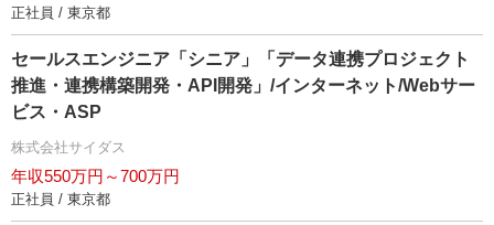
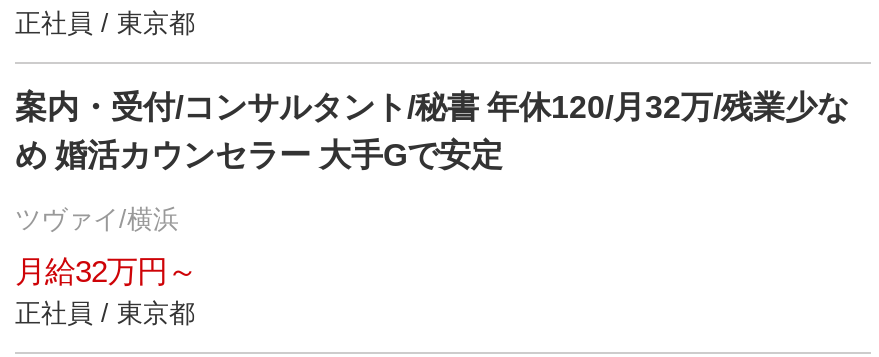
- セールスエンジニア「シニア」「データ連携プロジェクト
- 推進・連携構築開発・API開発」/インターネット/Webサー
- ビス・ASP
+ 案内・受付/コンサルタント/秘書 年休120/月32万/残業少な
+ め 婚活カウンセラー 大手Gで安定

- 株式会社サイダス
+ ツヴァイ/横浜

- 年収550万円～700万円
+ 月給32万円～
